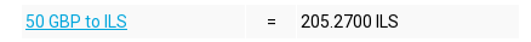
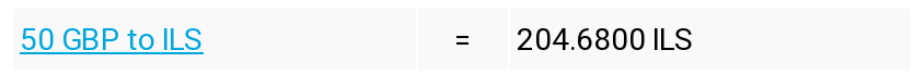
- 205.2700 ILS
+ 204.6800 ILS
